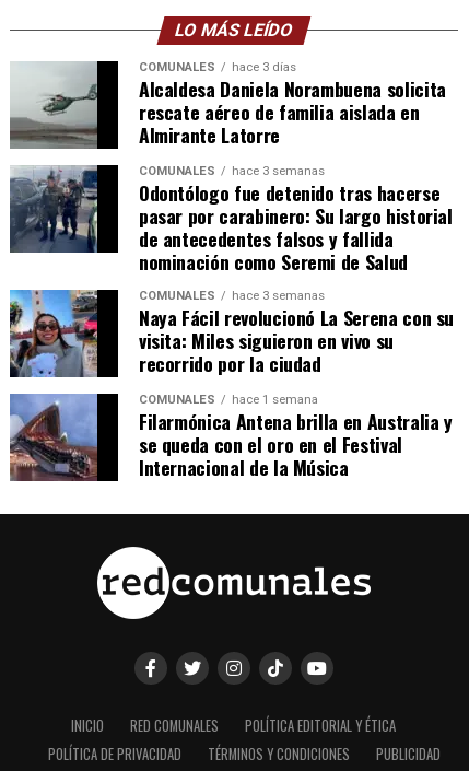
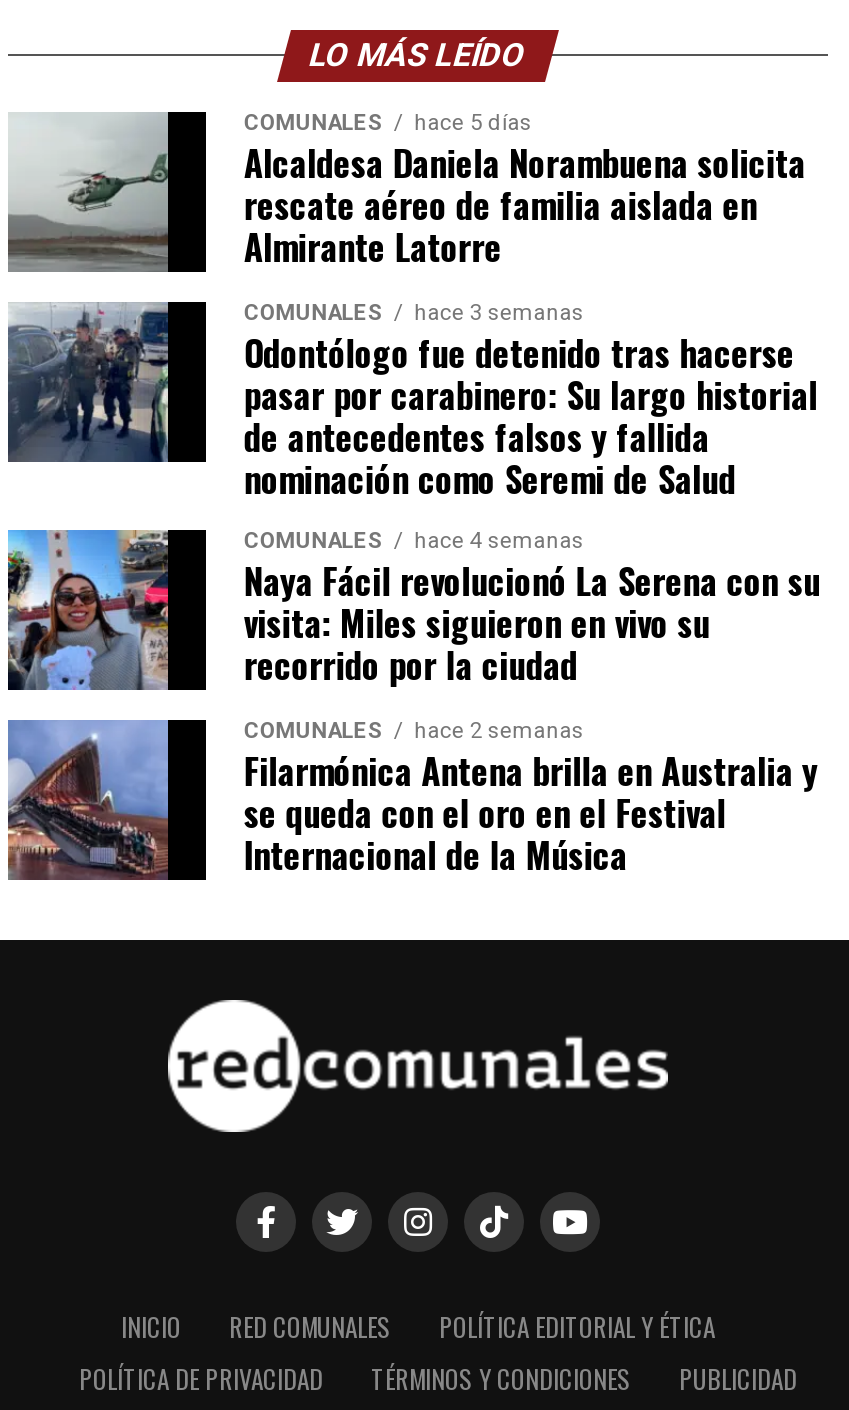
- COMUNALES hace 3 días
+ COMUNALES hace 5 días

- COMUNALES hace 3 semanas
+ COMUNALES hace 4 semanas

- COMUNALES hace 1 semana
+ COMUNALES hace 2 semanas
